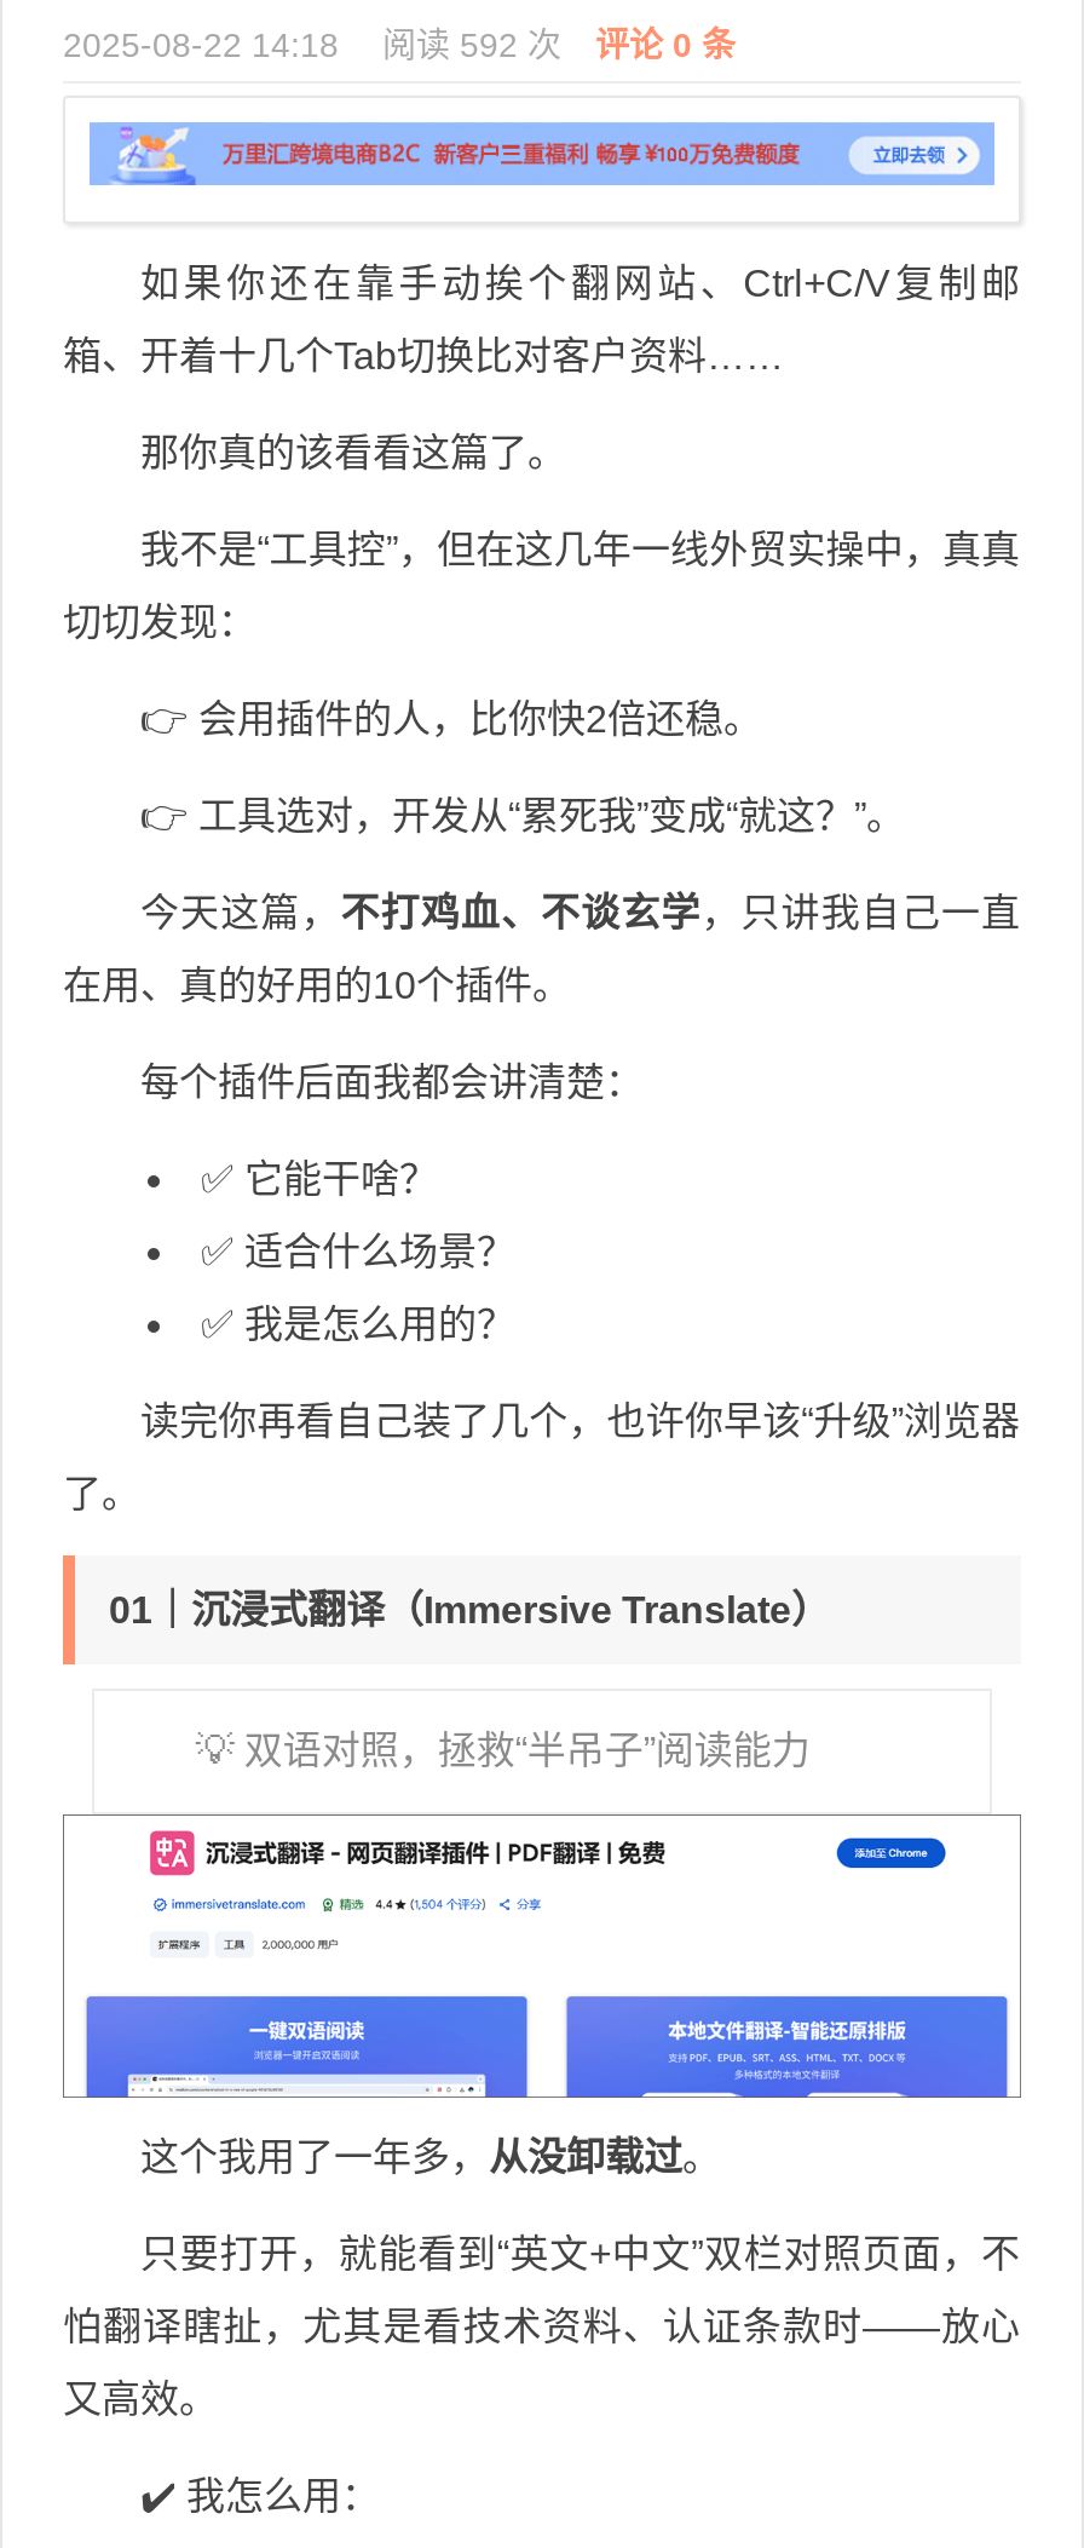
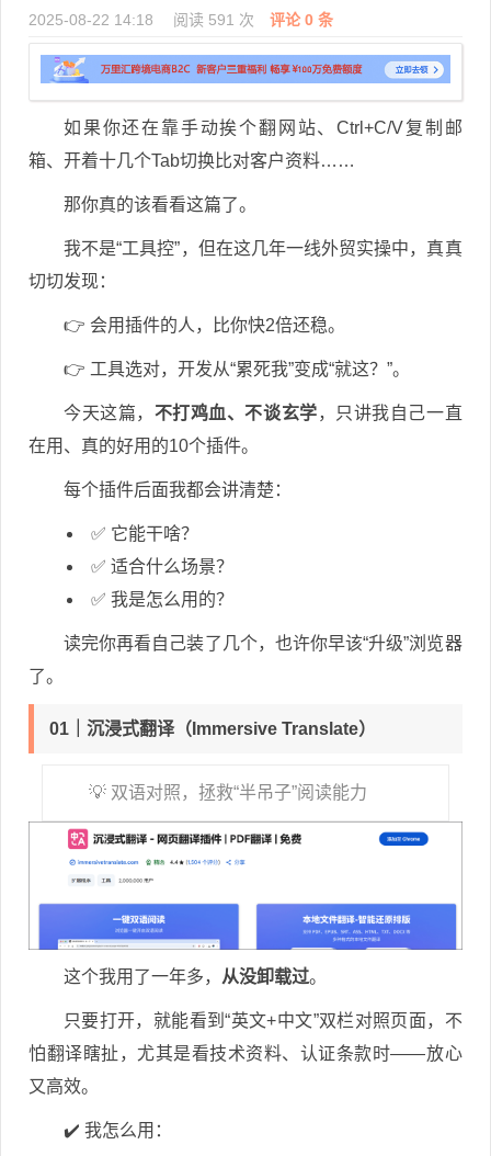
- 2025-08-22 14:18 阅读 592 次 评论 0 条
+ 2025-08-22 14:18 阅读 591 次 评论 0 条
